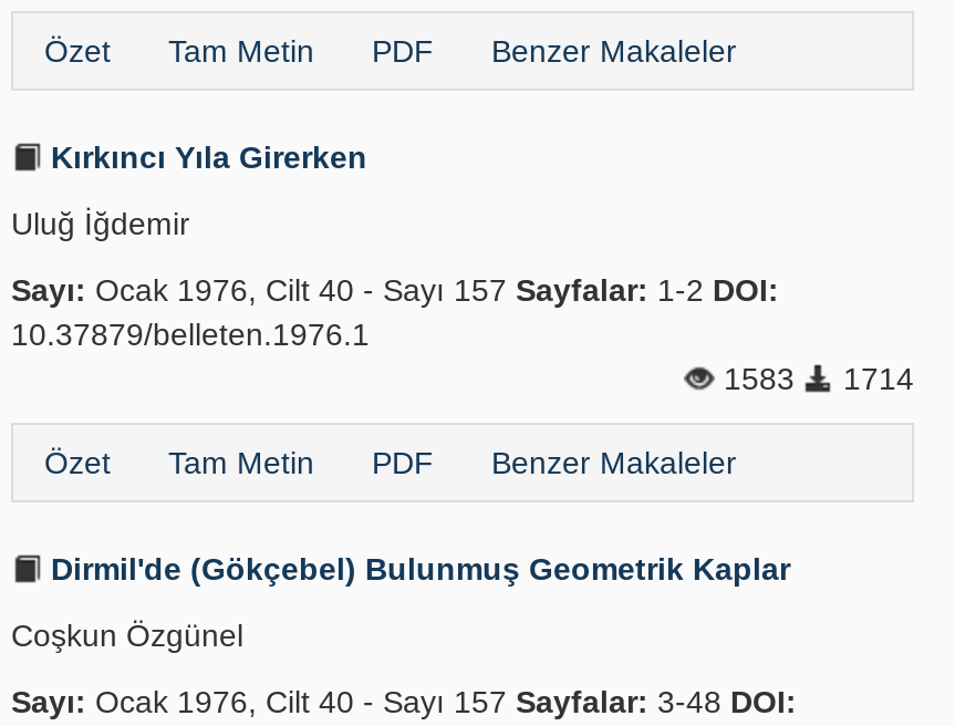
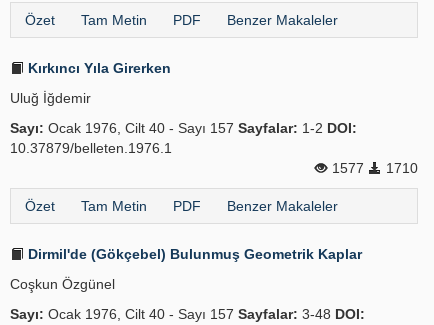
- 1583
+ 1577

- 1714
+ 1710
